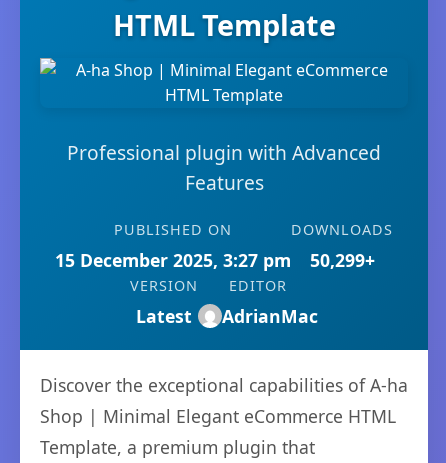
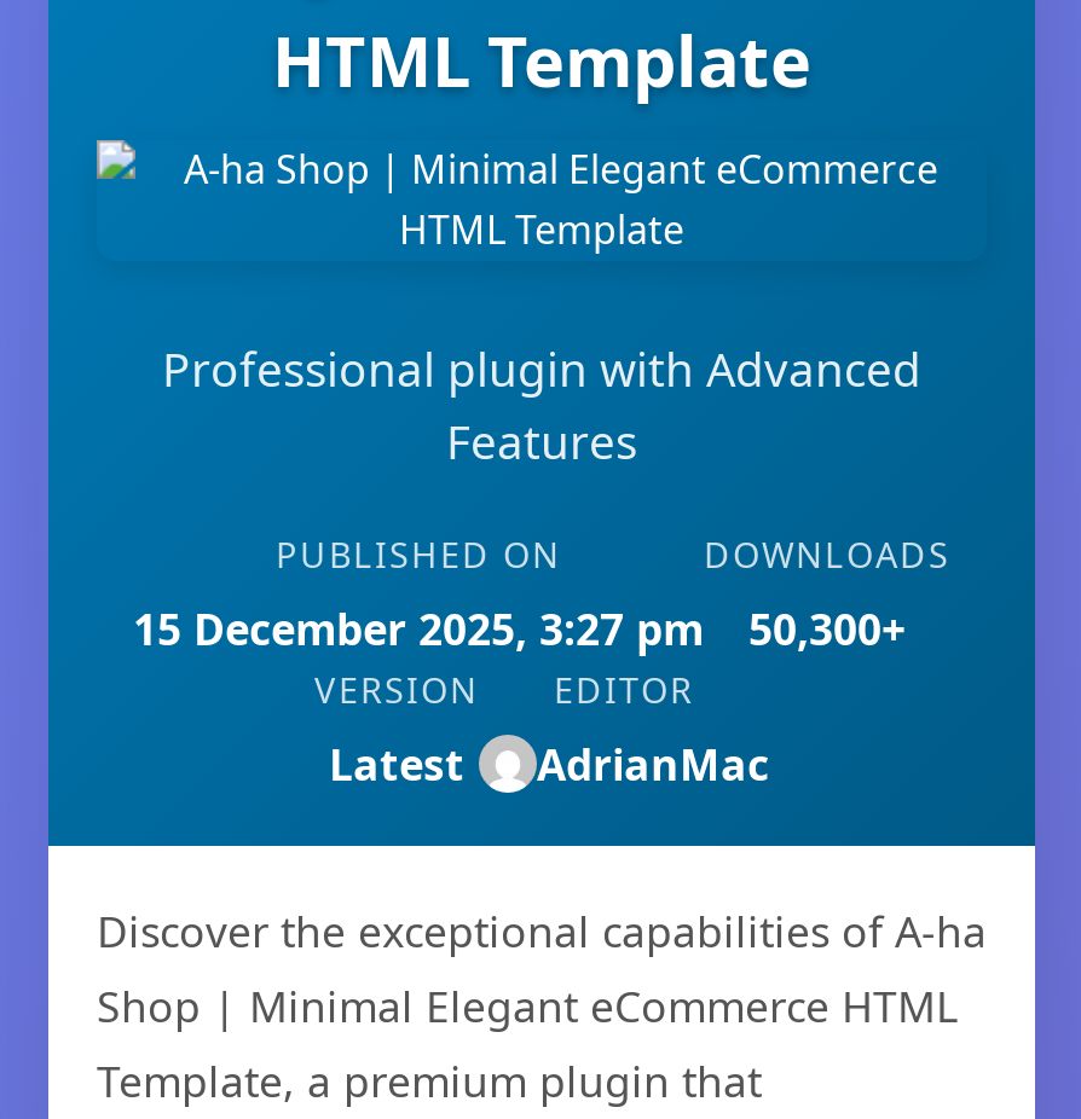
- 15 December 2025, 3:27 pm 50,299+
+ 15 December 2025, 3:27 pm 50,300+
